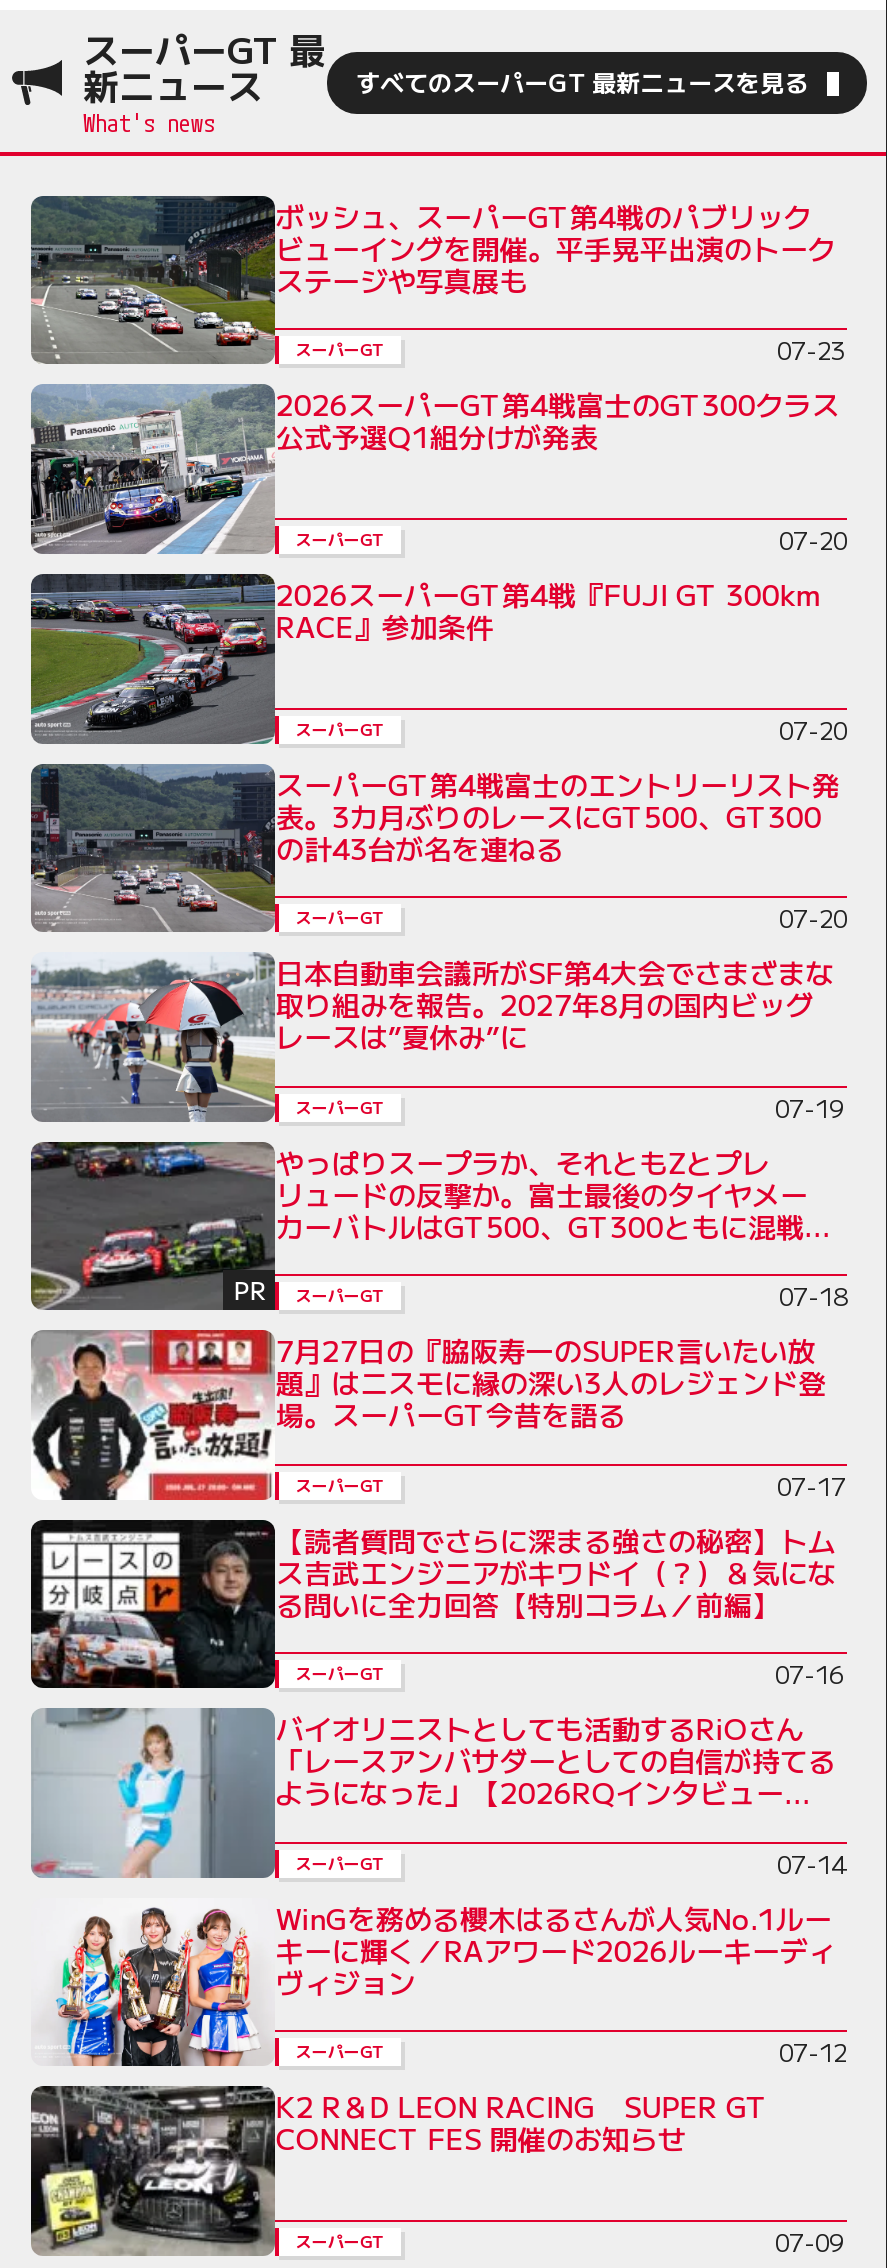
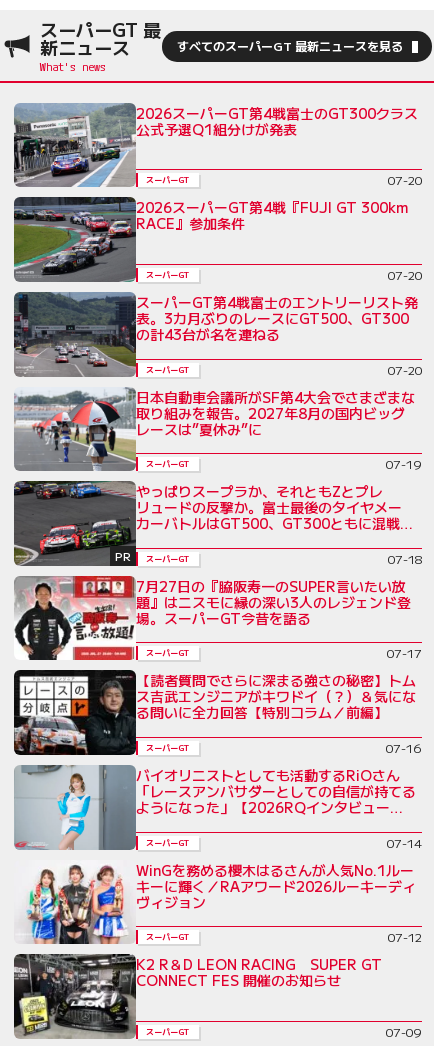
- [image]
- ボッシュ、スーパーGT第4戦のパブリック
- ビューイングを開催。平手晃平出演のトーク
- ステージや写真展も
- スーパーGT
- 07-23
